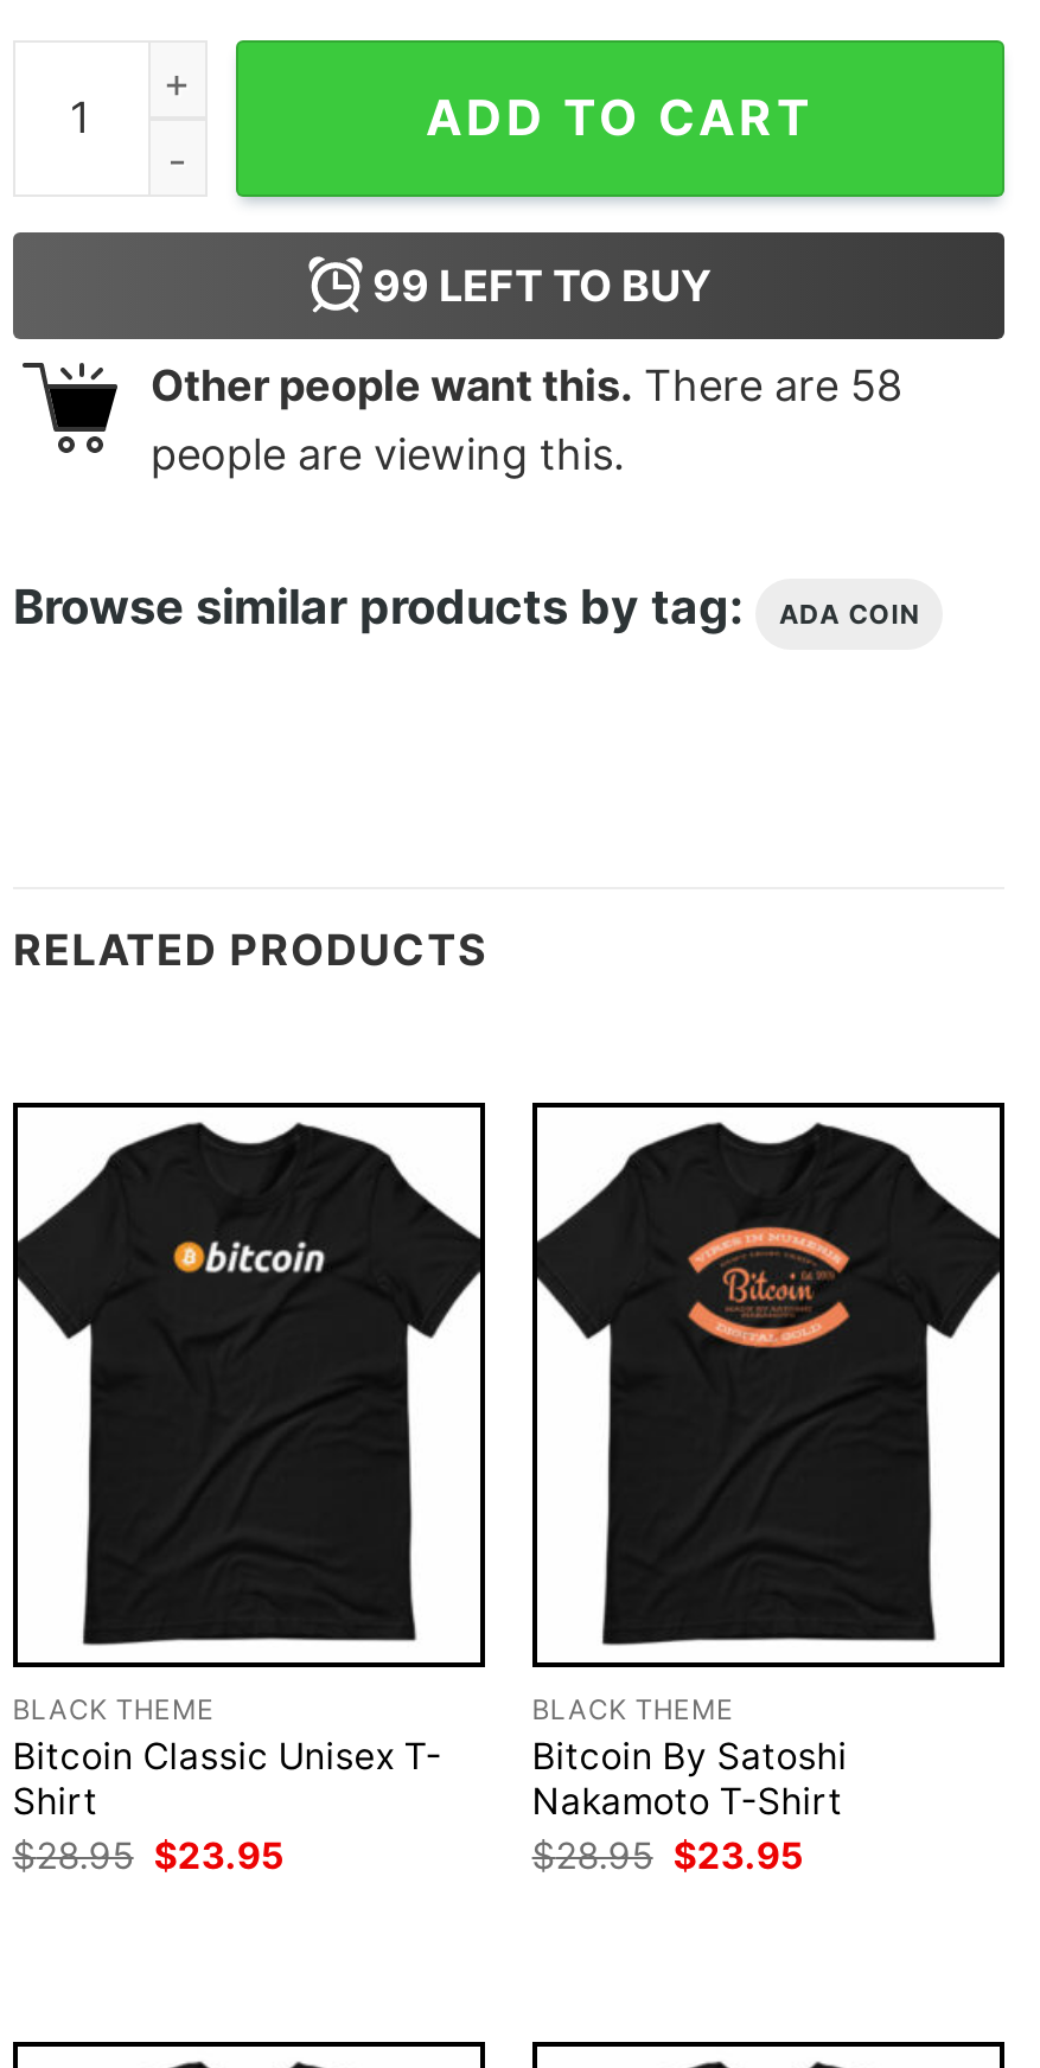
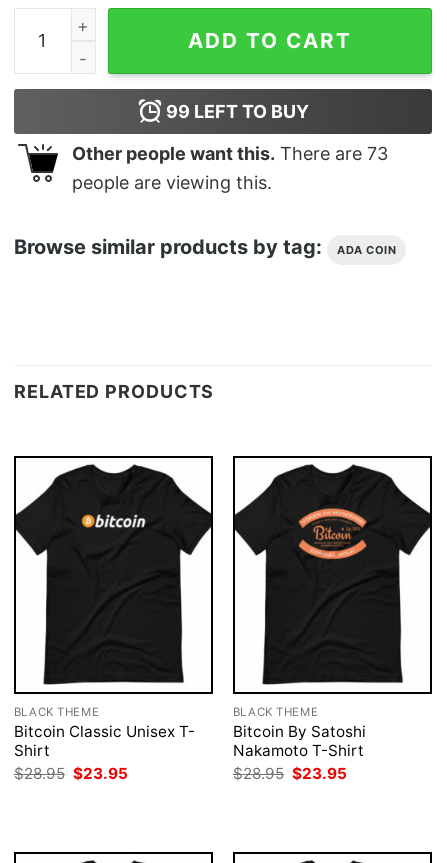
- Other people want this. There are 58
+ Other people want this. There are 73
